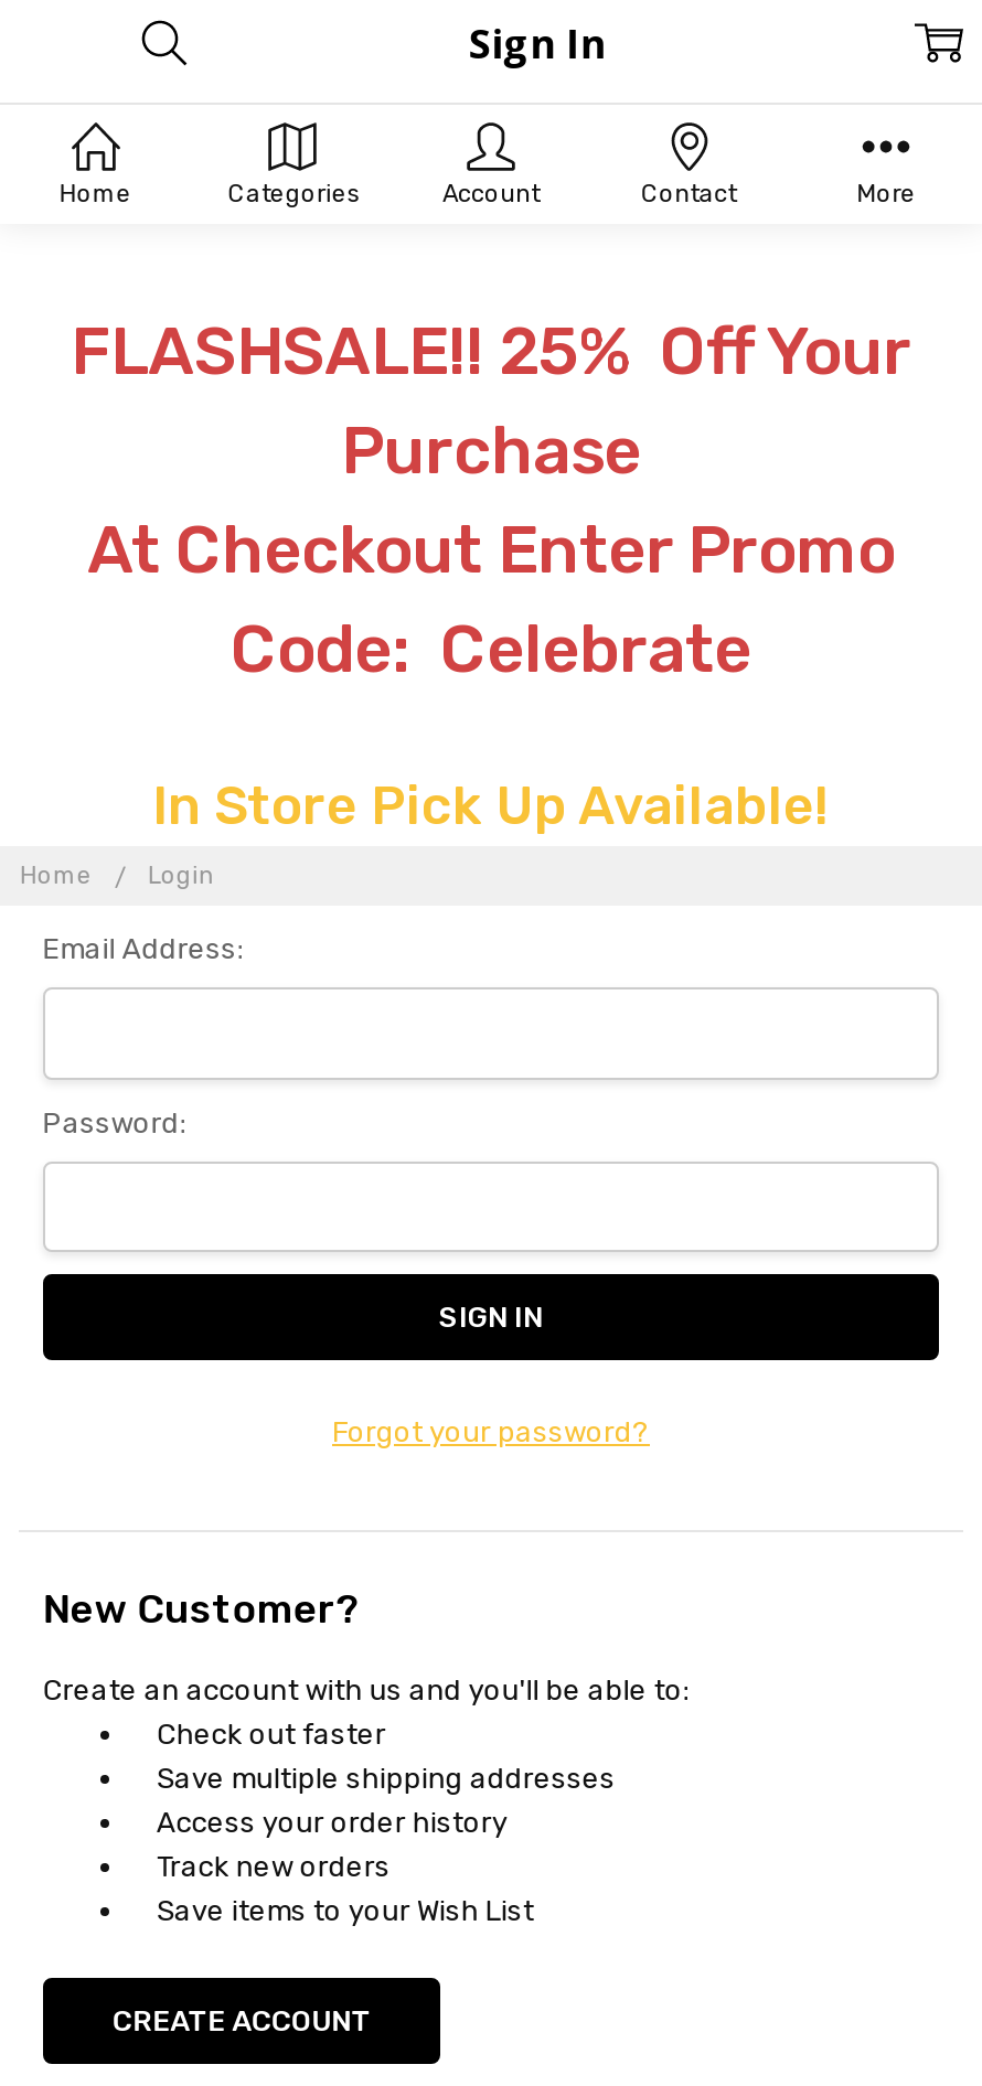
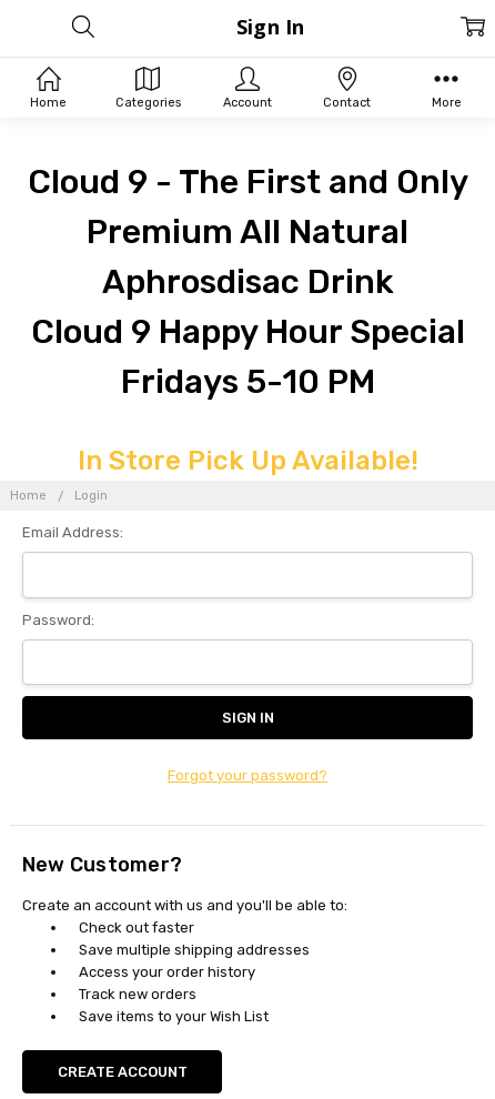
- FLASHSALE!! 25% Off Your
- Purchase
- At Checkout Enter Promo
- Code: Celebrate
+ Cloud 9 - The First and Only
+ Premium All Natural
+ Aphrosdisac Drink
+ Cloud 9 Happy Hour Special
+ Fridays 5-10 PM
